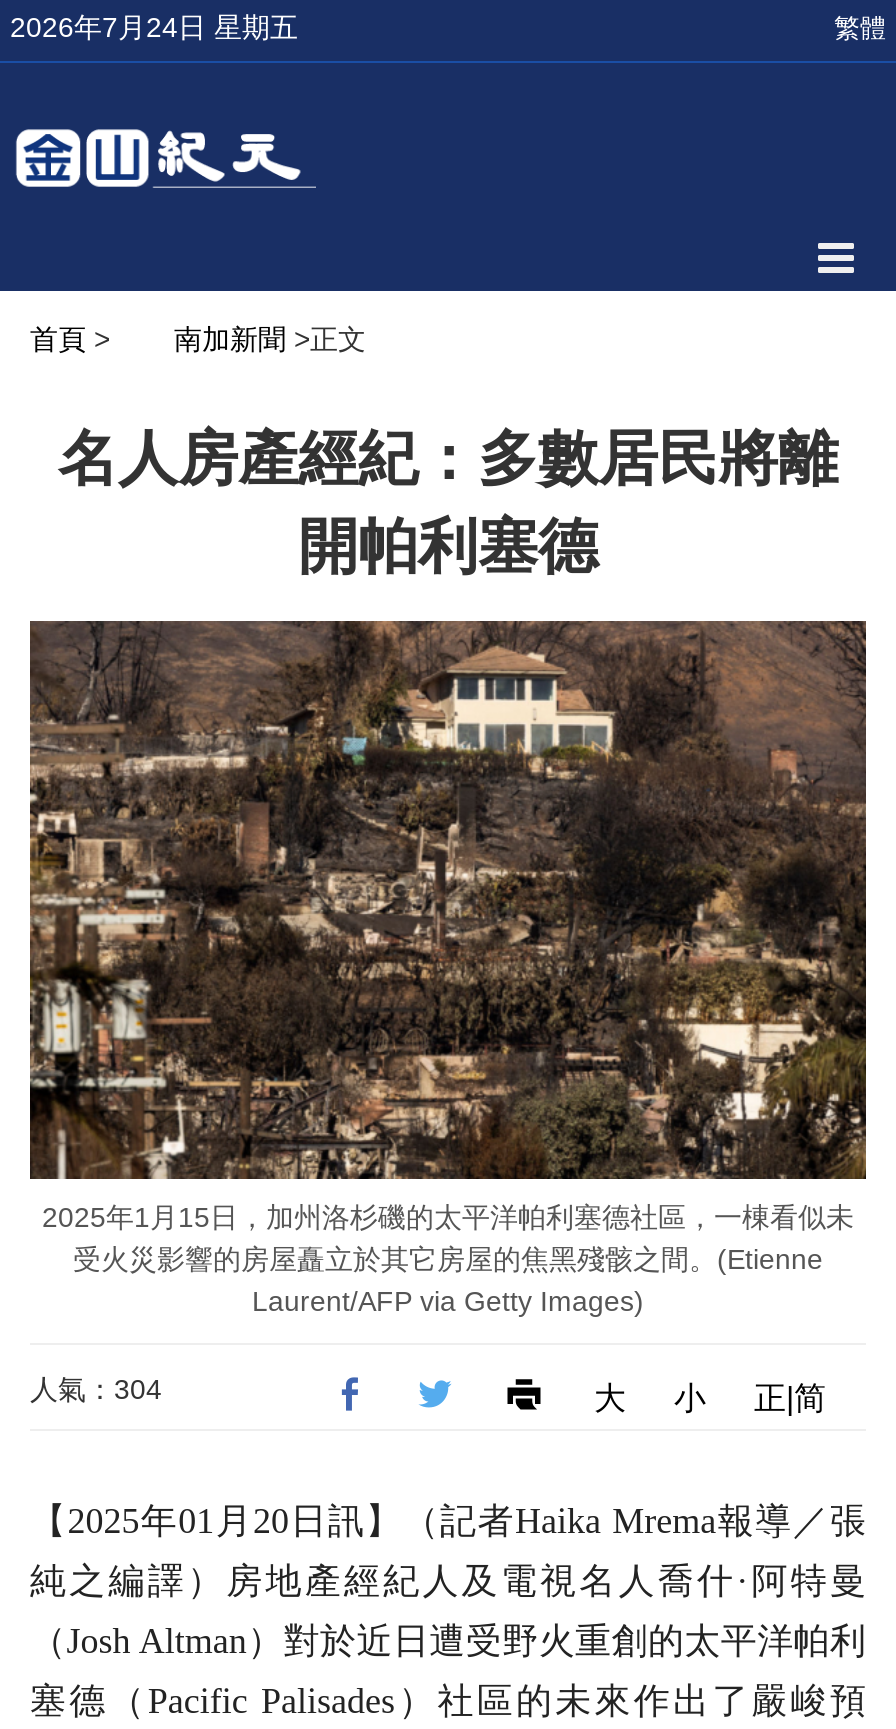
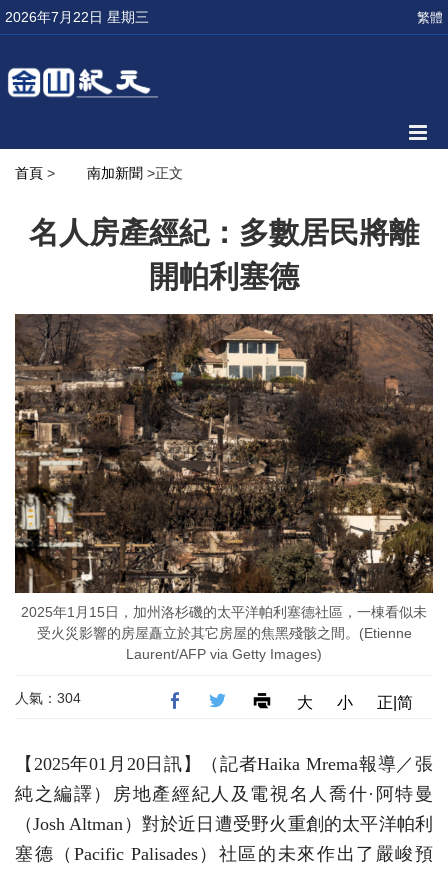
- 2026年7月24日 星期五
+ 2026年7月22日 星期三
